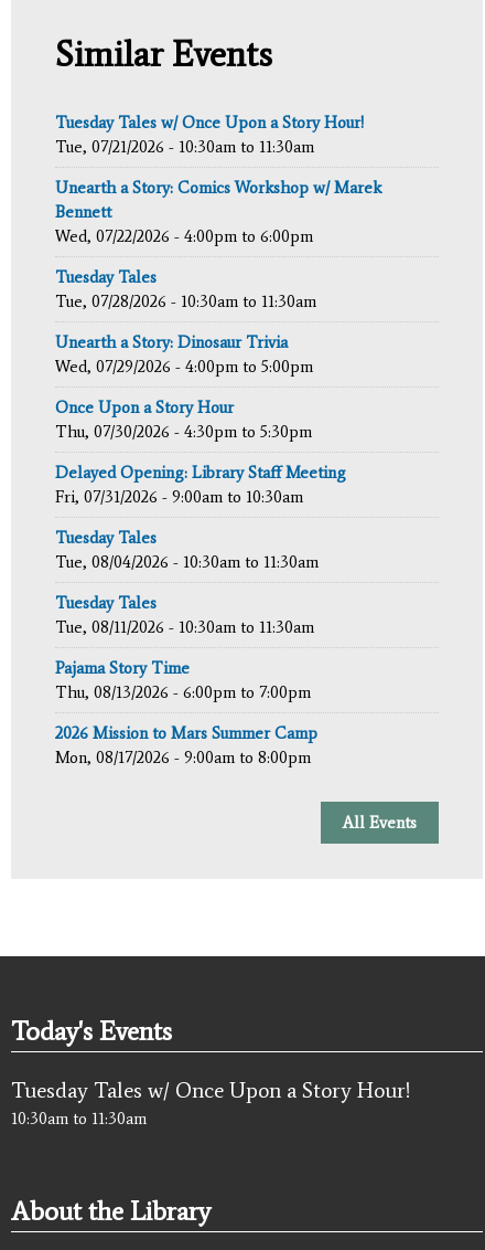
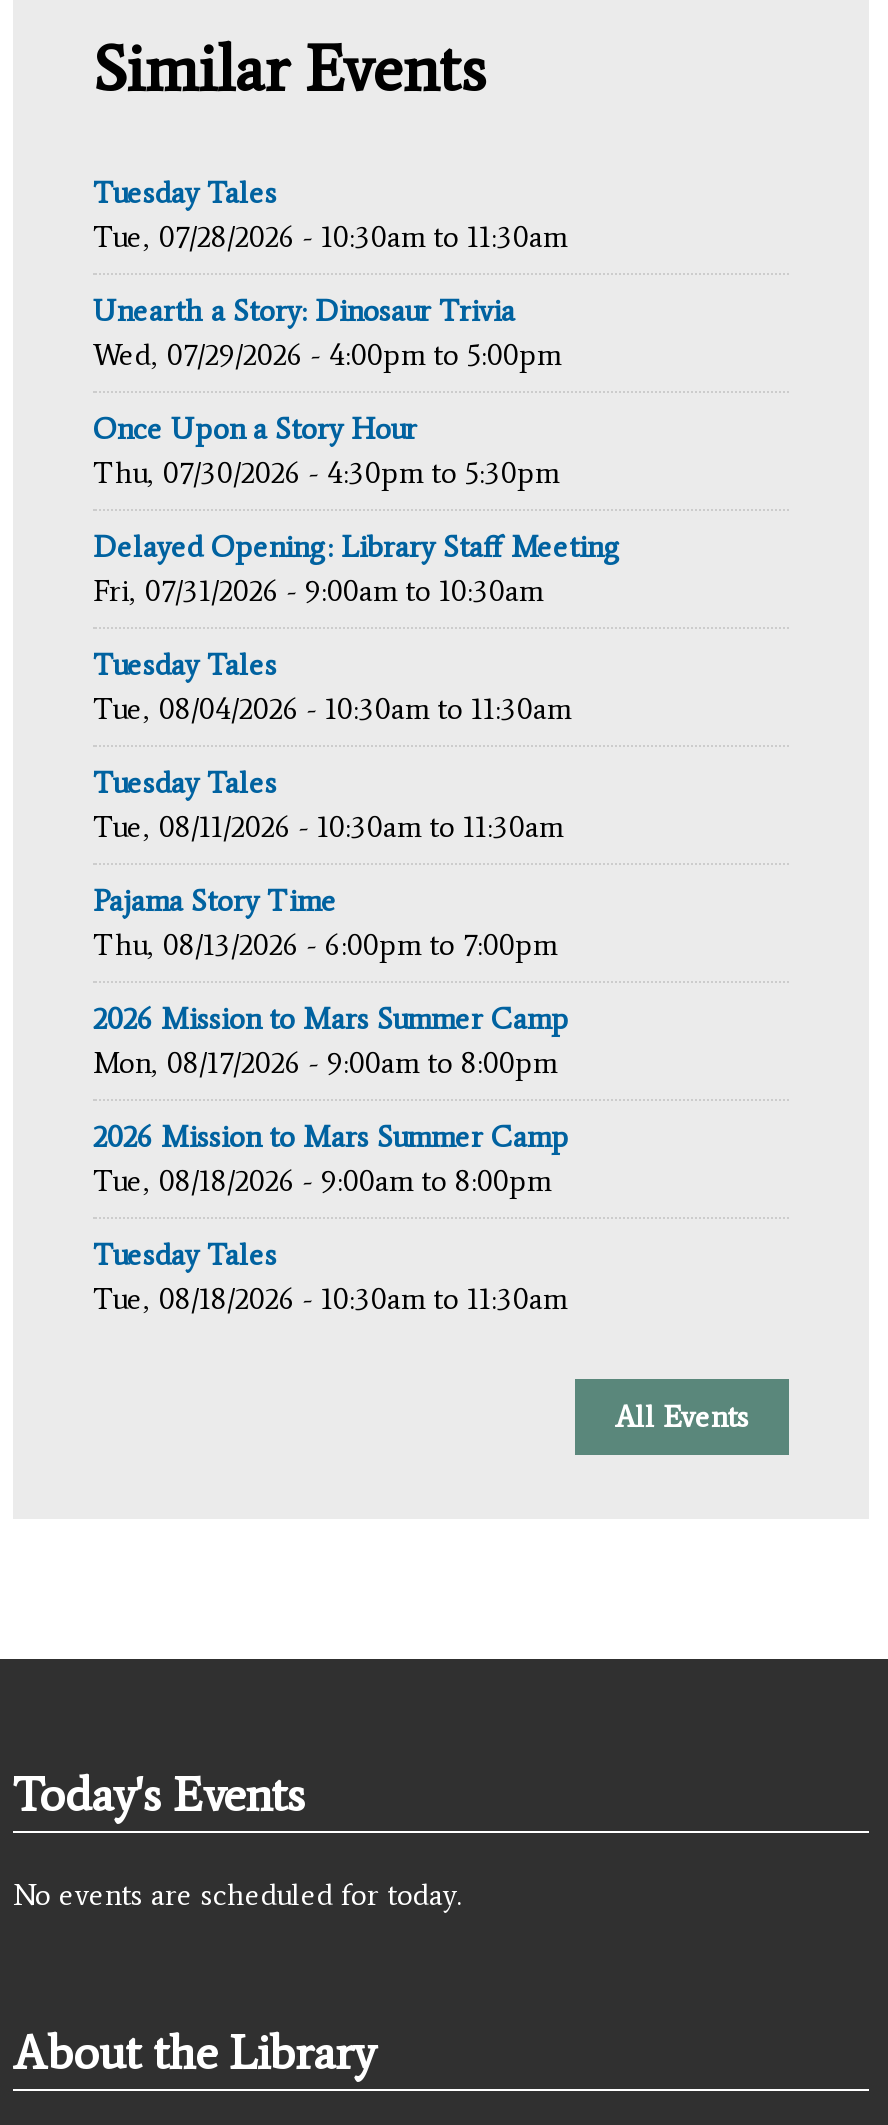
- Tuesday Tales w/ Once Upon a Story Hour!
- Tue, 07/21/2026 - 10:30am to 11:30am
- Unearth a Story: Comics Workshop w/ Marek
- Bennett
- Wed, 07/22/2026 - 4:00pm to 6:00pm

moved up: Tuesday Tales | Tue, 07/28/2026 - 10:30am to 11:30am | Unearth a Story: Dinosaur Trivia | ... | 2026 Mission to Mars Summer Camp | Mon, 08/17/2026 - 9:00am to 8:00pm

+ 2026 Mission to Mars Summer Camp
+ Tue, 08/18/2026 - 9:00am to 8:00pm
+ Tuesday Tales
+ Tue, 08/18/2026 - 10:30am to 11:30am

- Tuesday Tales w/ Once Upon a Story Hour!
- 10:30am to 11:30am
+ No events are scheduled for today.
